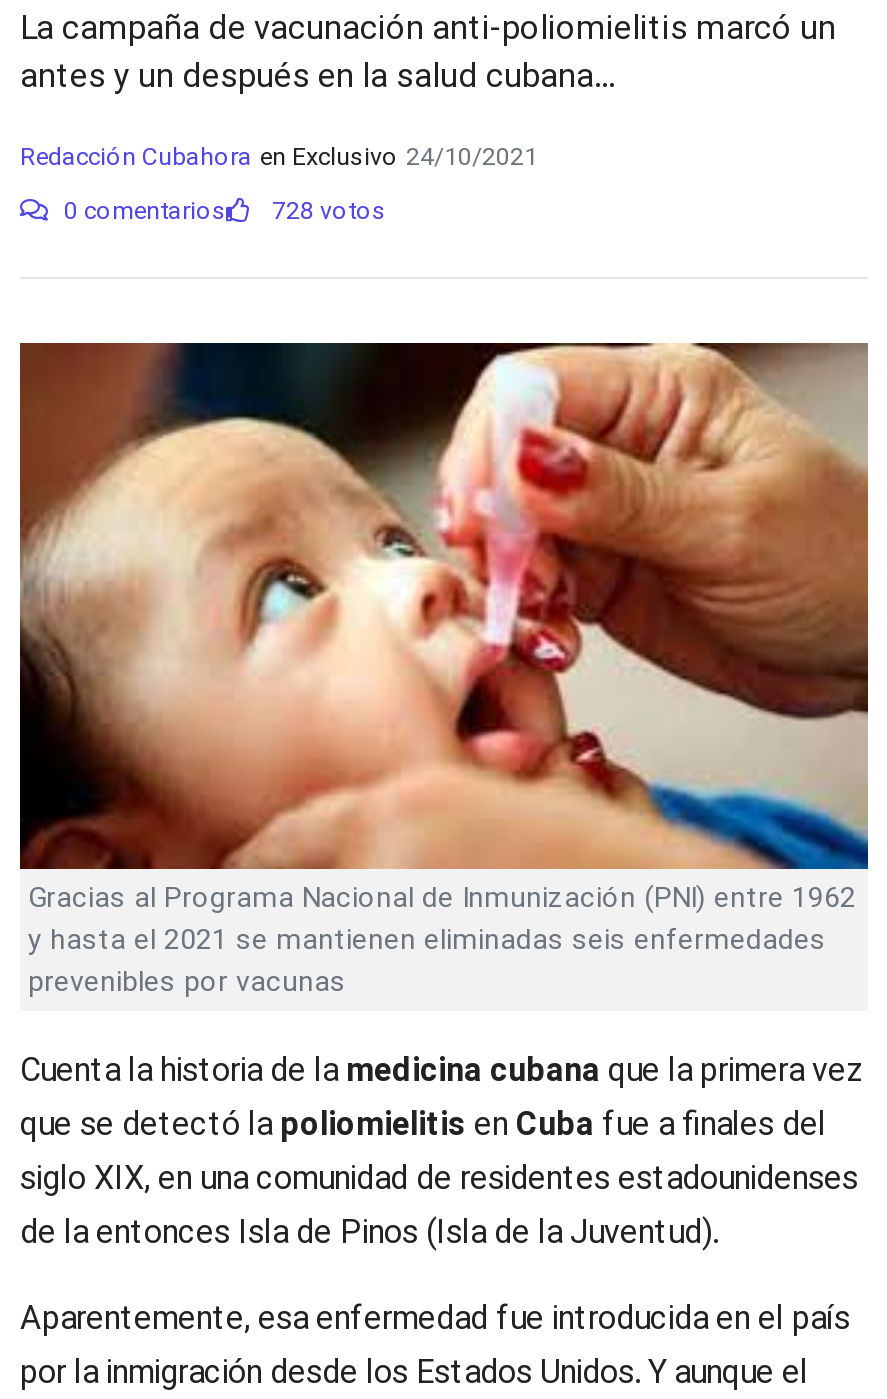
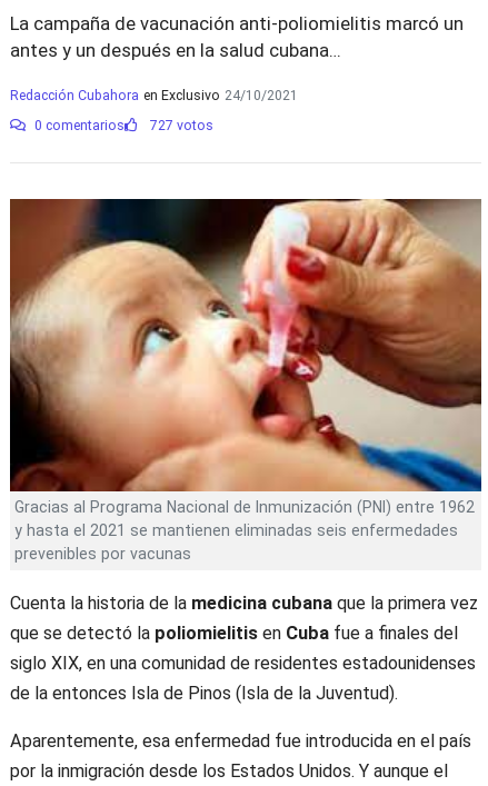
- 0 comentarios 728 votos
+ 0 comentarios 727 votos
